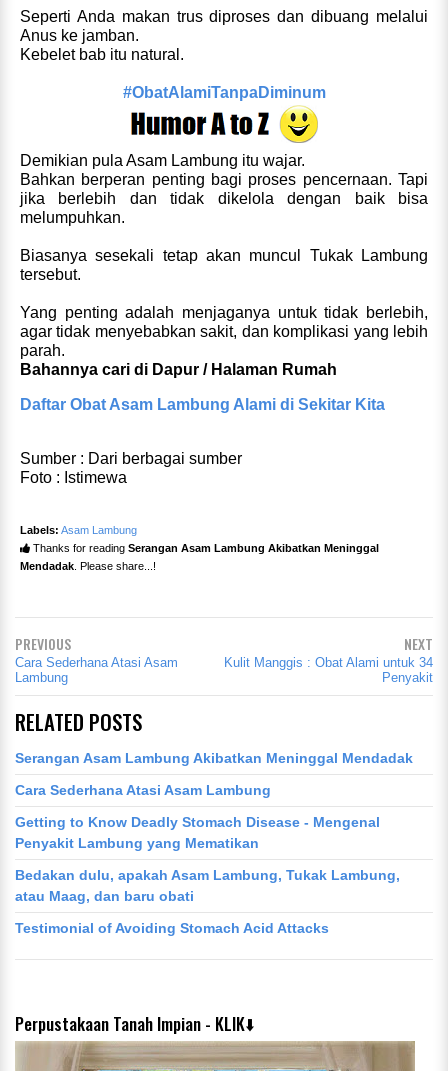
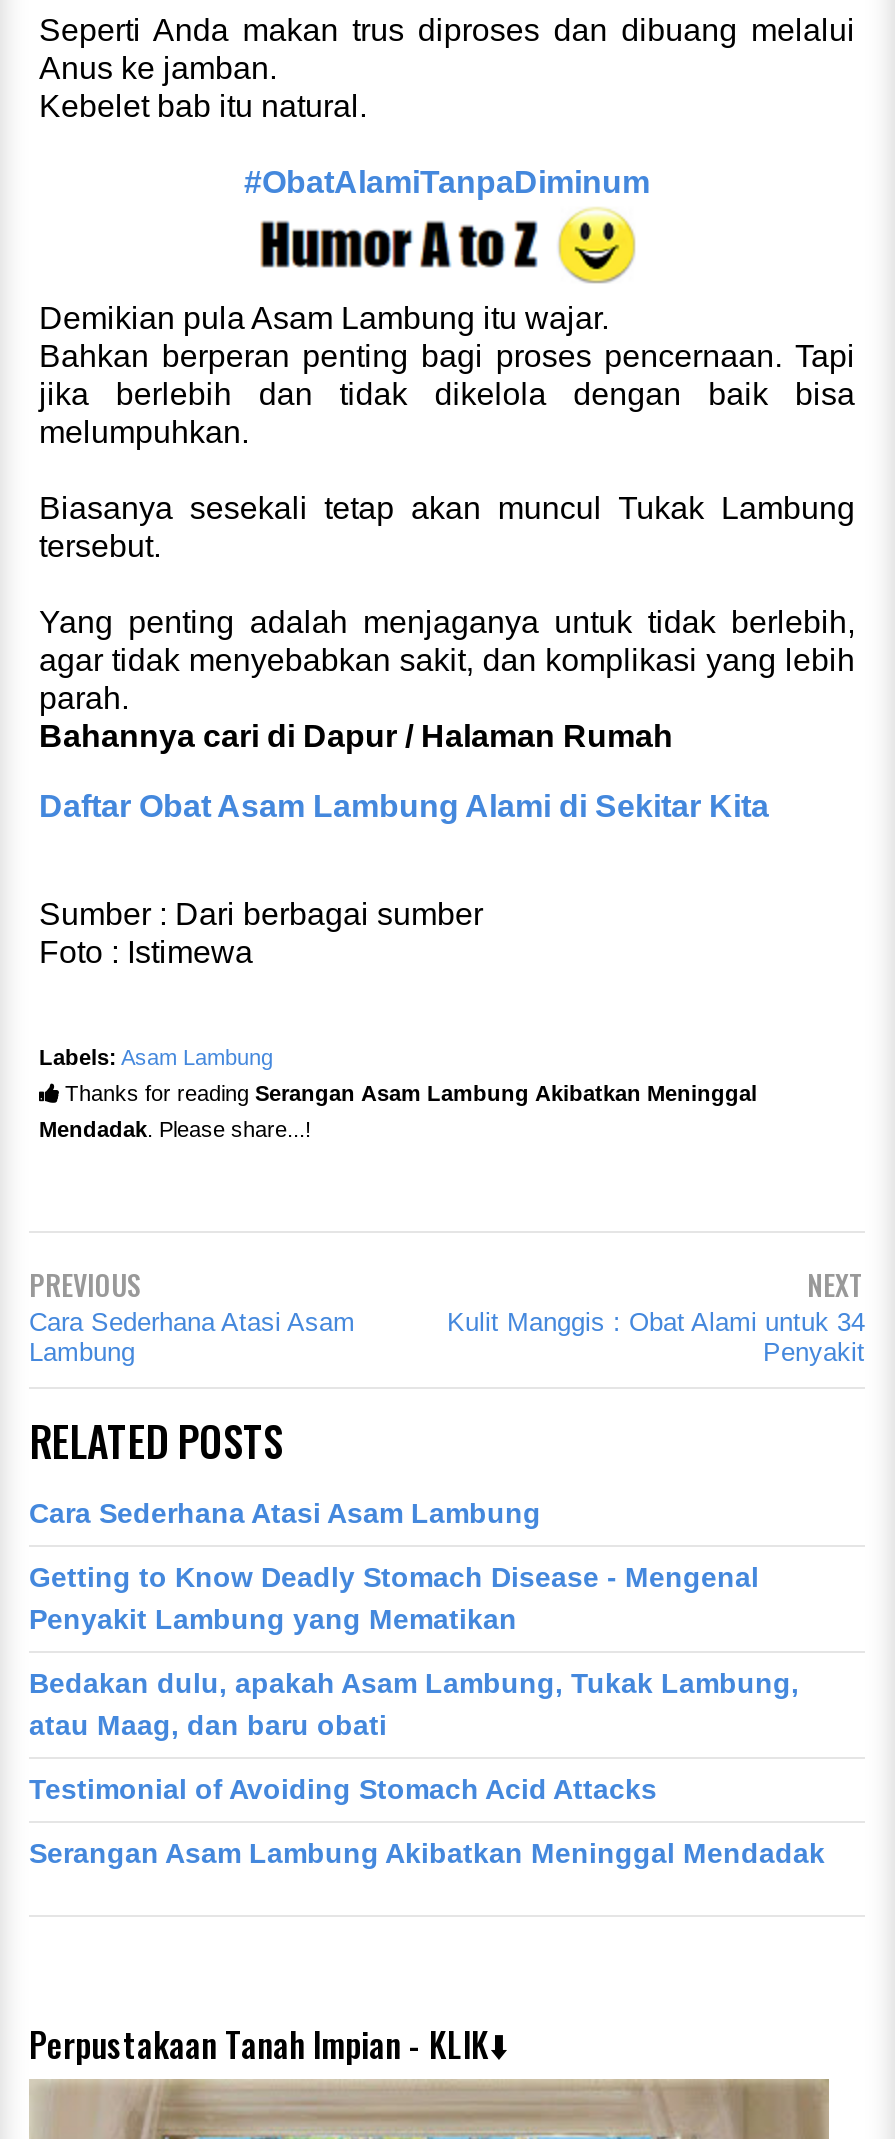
moved down: Serangan Asam Lambung Akibatkan Meninggal Mendadak

moved up: Cara Sederhana Atasi Asam Lambung | Getting to Know Deadly Stomach Disease - Mengenal | Penyakit Lambung yang Mematikan | Bedakan dulu, apakah Asam Lambung, Tukak Lambung, | atau Maag, dan baru obati | Testimonial of Avoiding Stomach Acid Attacks
